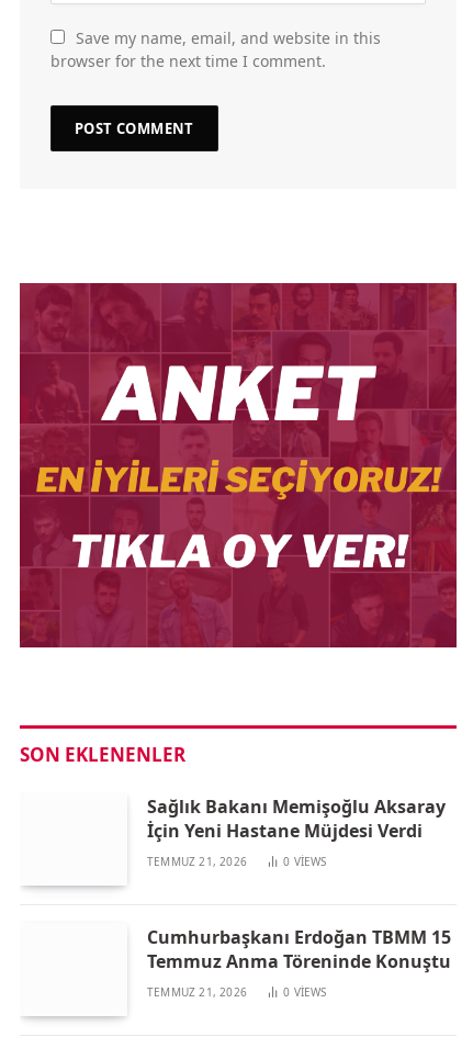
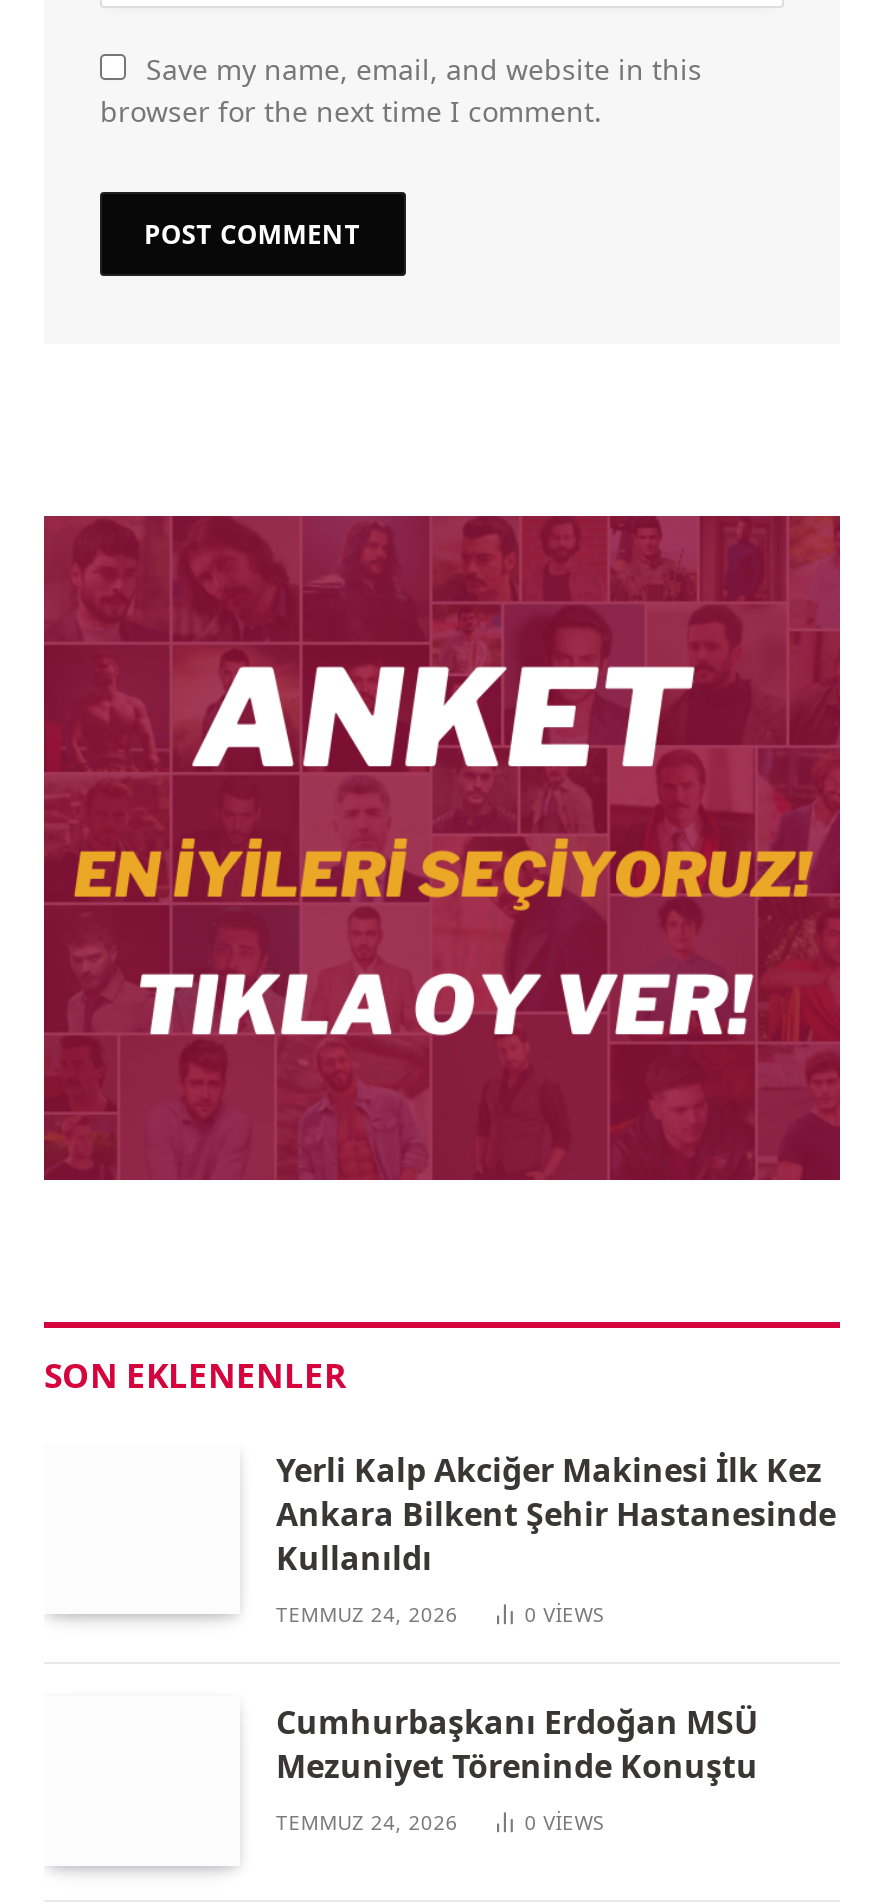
- Sağlık Bakanı Memişoğlu Aksaray
- İçin Yeni Hastane Müjdesi Verdi
+ Yerli Kalp Akciğer Makinesi İlk Kez
+ Ankara Bilkent Şehir Hastanesinde
+ Kullanıldı

- TEMMUZ 21, 2026
+ TEMMUZ 24, 2026

- Cumhurbaşkanı Erdoğan TBMM 15
- Temmuz Anma Töreninde Konuştu
+ Cumhurbaşkanı Erdoğan MSÜ
+ Mezuniyet Töreninde Konuştu

- TEMMUZ 21, 2026
+ TEMMUZ 24, 2026
